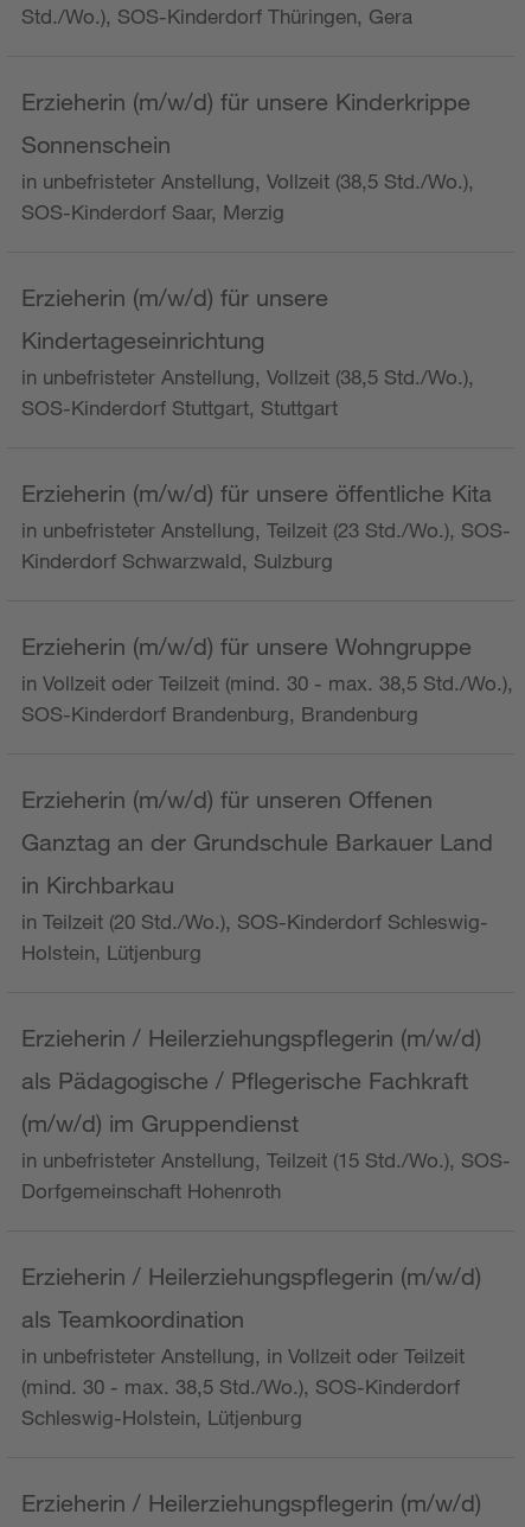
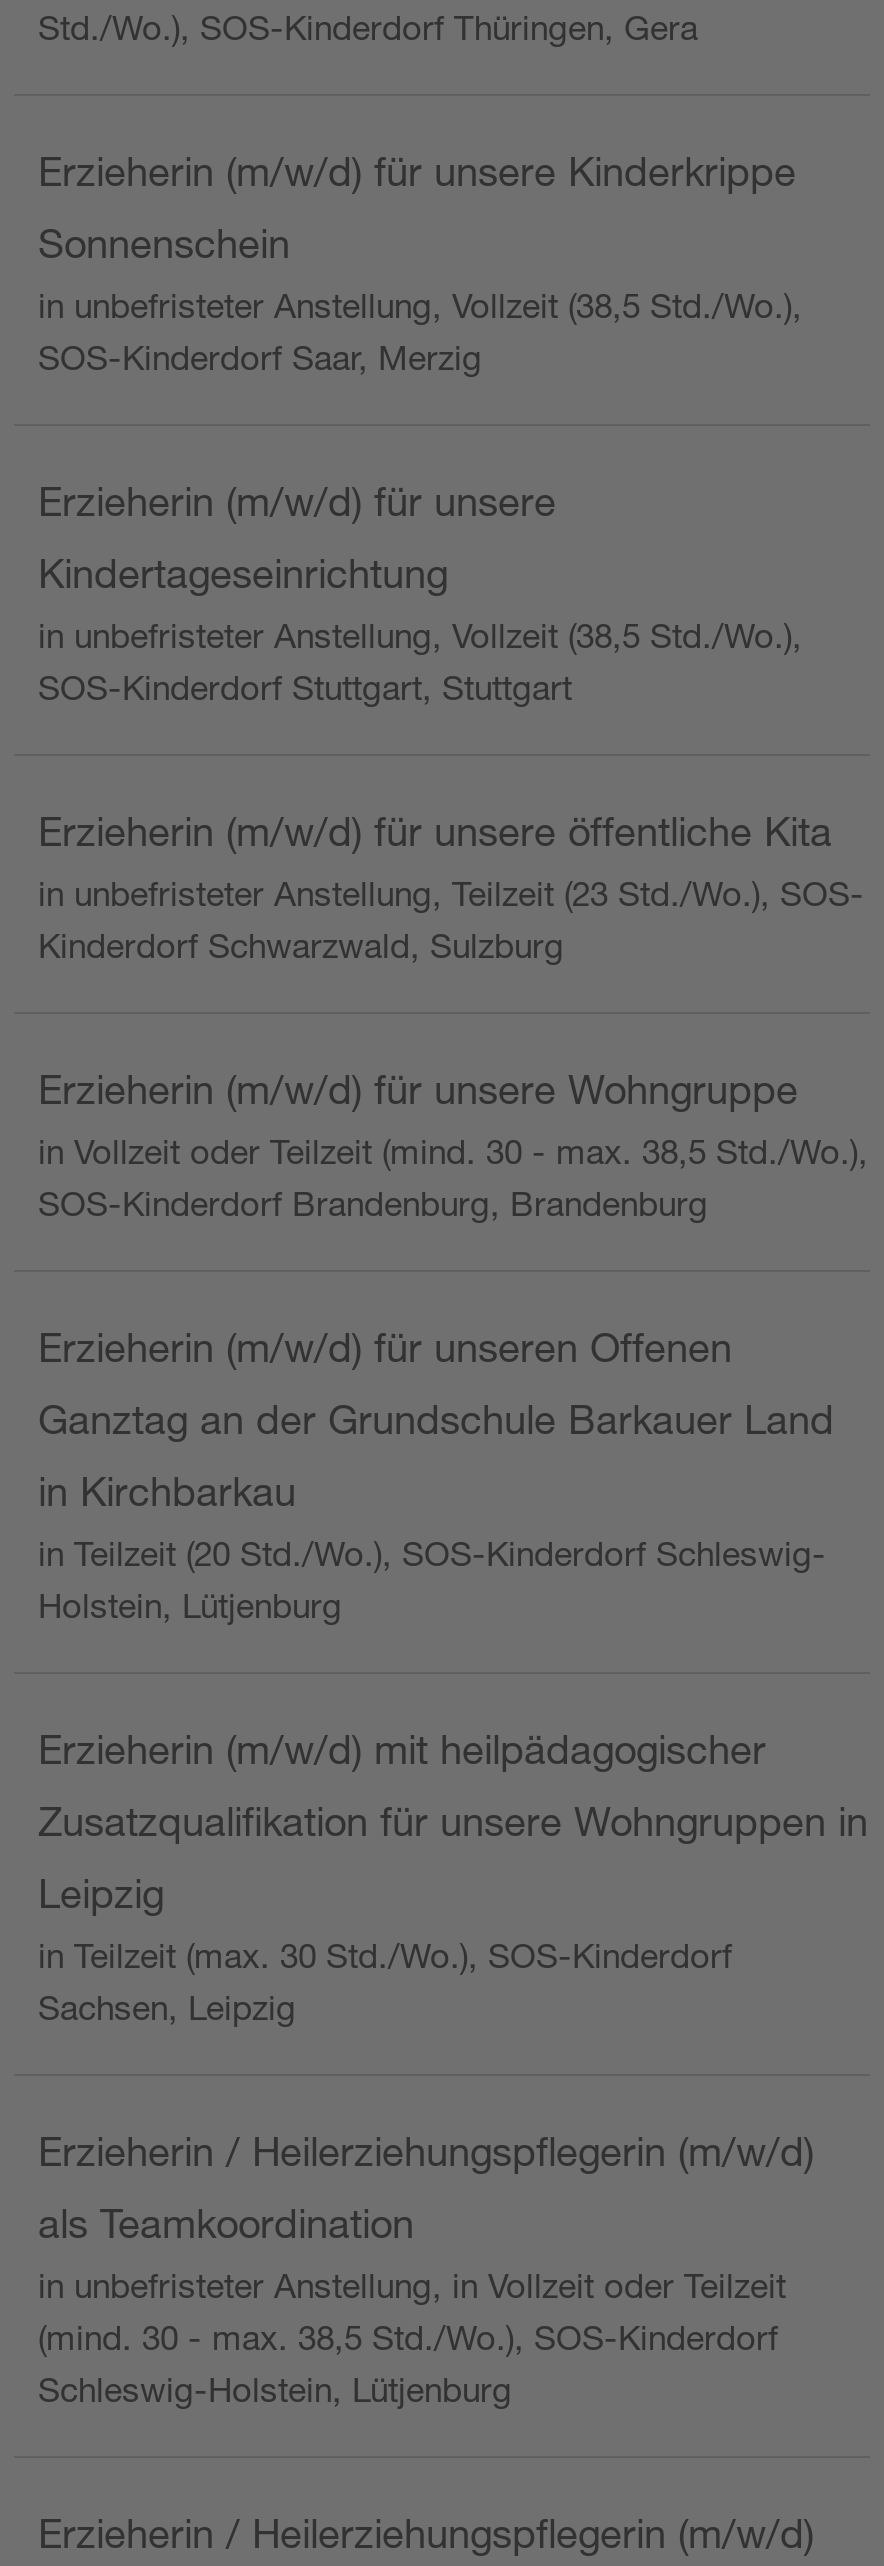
- Erzieherin / Heilerziehungspflegerin (m/w/d)
+ Erzieherin (m/w/d) mit heilpädagogischer

- als Pädagogische / Pflegerische Fachkraft
+ Zusatzqualifikation für unsere Wohngruppen in

- (m/w/d) im Gruppendienst
- in unbefristeter Anstellung, Teilzeit (15 Std./Wo.), SOS-
- Dorfgemeinschaft Hohenroth
+ Leipzig
+ in Teilzeit (max. 30 Std./Wo.), SOS-Kinderdorf
+ Sachsen, Leipzig
